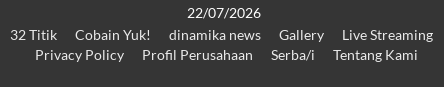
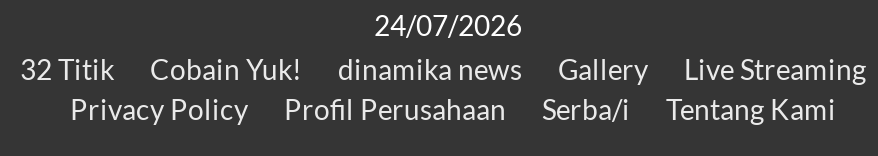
- 22/07/2026
+ 24/07/2026
